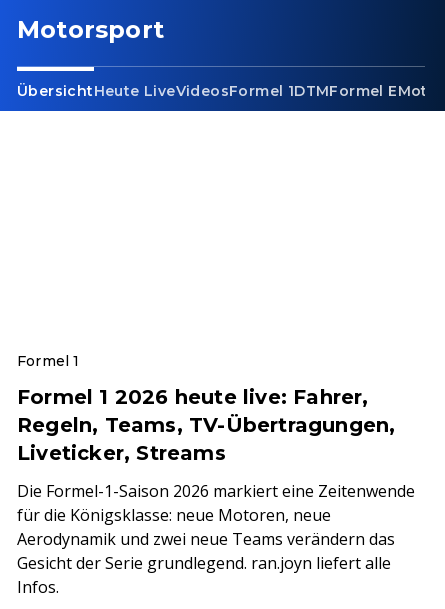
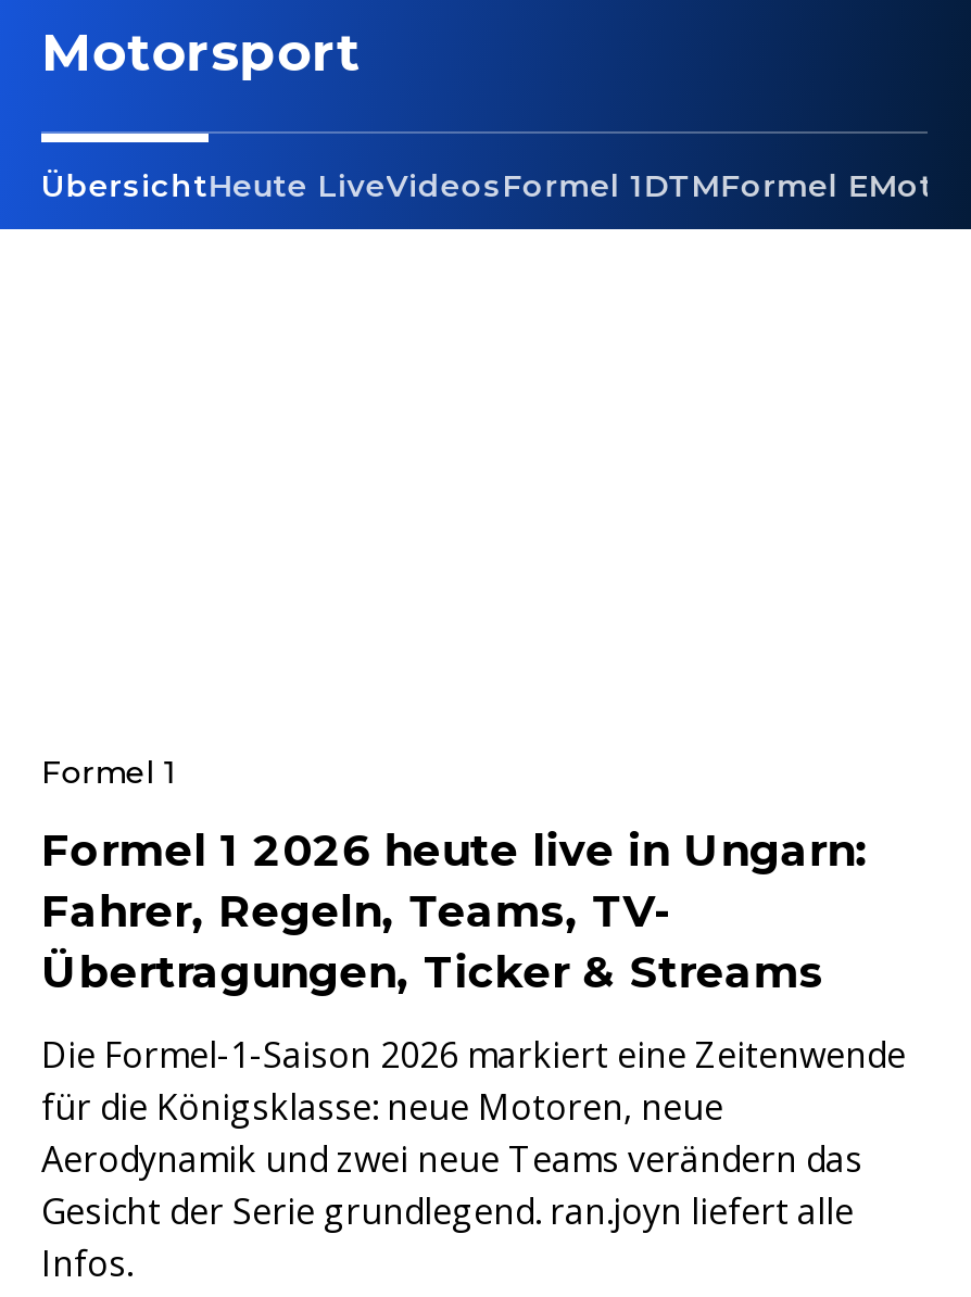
- Formel 1 2026 heute live: Fahrer,
- Regeln, Teams, TV-Übertragungen,
- Liveticker, Streams
+ Formel 1 2026 heute live in Ungarn:
+ Fahrer, Regeln, Teams, TV-
+ Übertragungen, Ticker & Streams
